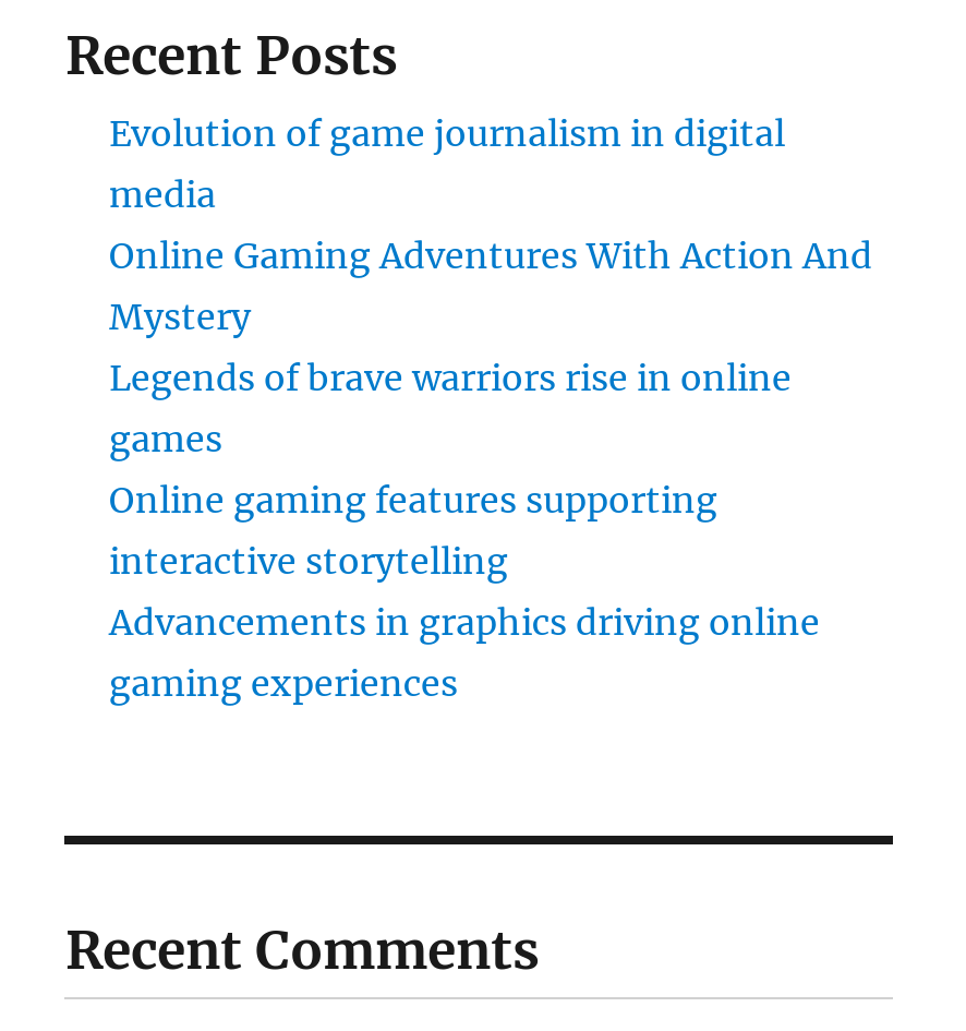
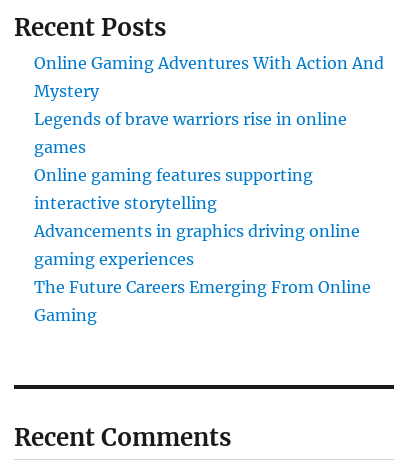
- Evolution of game journalism in digital
- media

moved up: Online Gaming Adventures With Action And | Mystery | Legends of brave warriors rise in online | games | Online gaming features supporting | interactive storytelling | Advancements in graphics driving online | gaming experiences

+ The Future Careers Emerging From Online
+ Gaming
